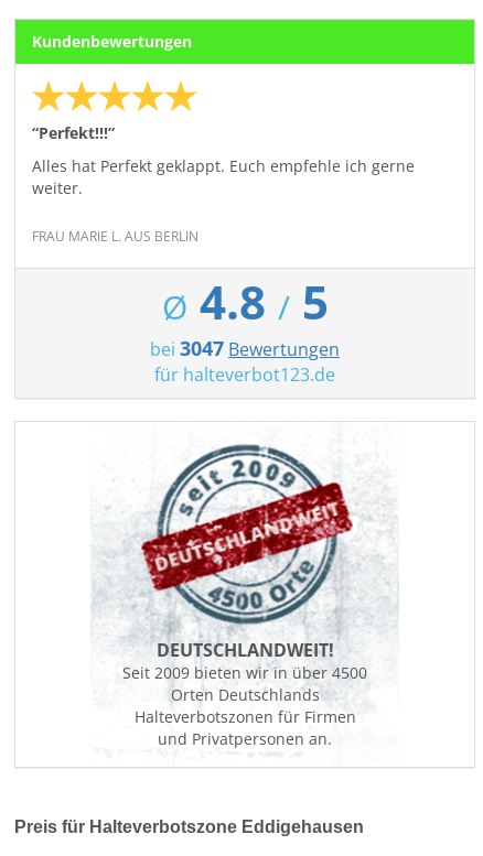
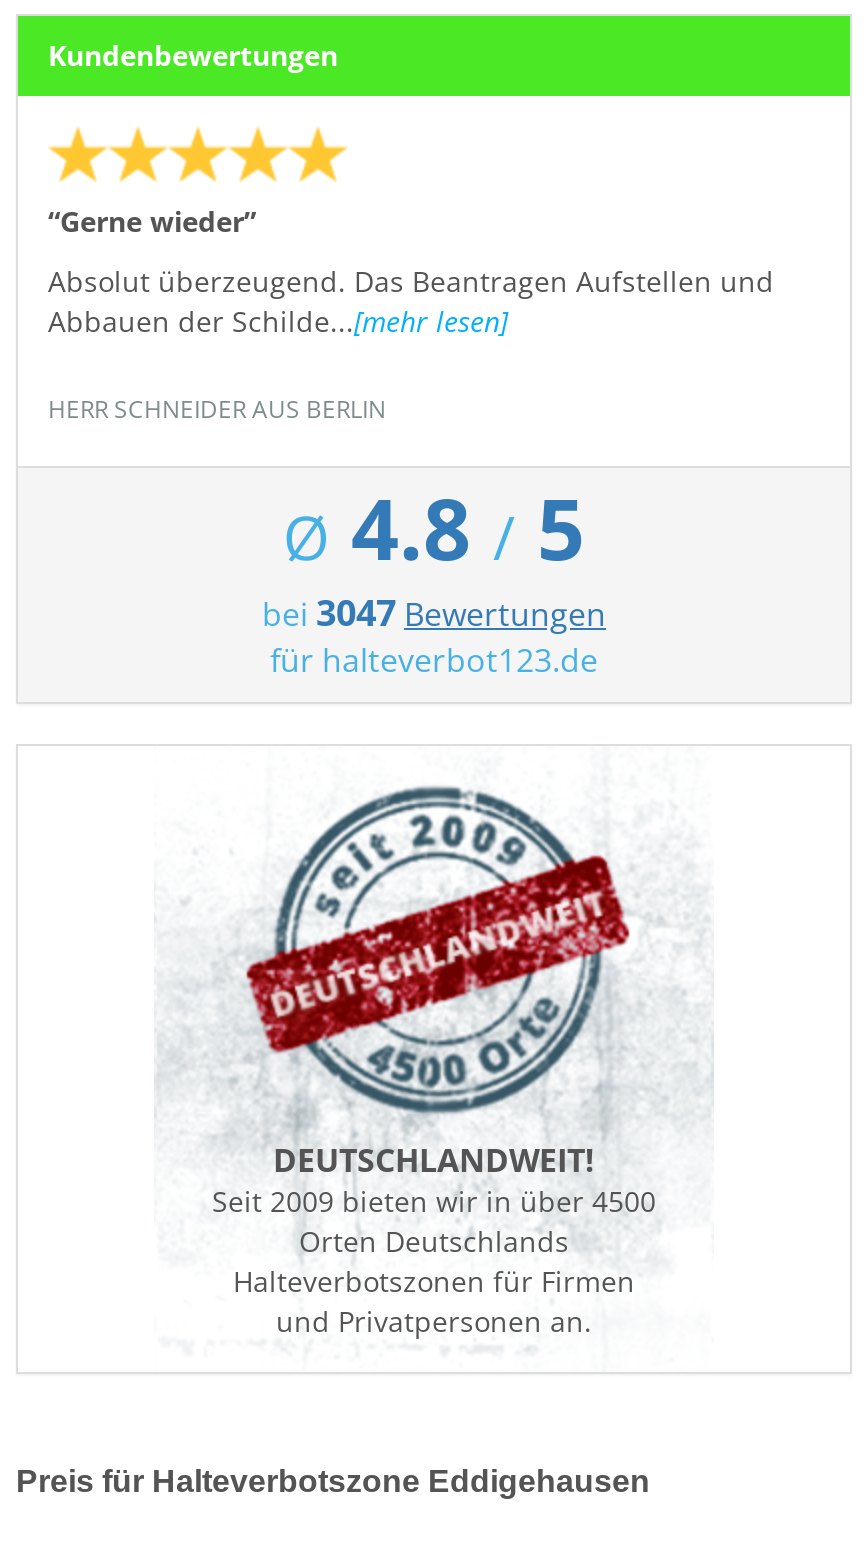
- “Perfekt!!!”
+ “Gerne wieder”

- Alles hat Perfekt geklappt. Euch empfehle ich gerne
- weiter.
+ Absolut überzeugend. Das Beantragen Aufstellen und
+ Abbauen der Schilde...[mehr lesen]

- FRAU MARIE L. AUS BERLIN
+ HERR SCHNEIDER AUS BERLIN
